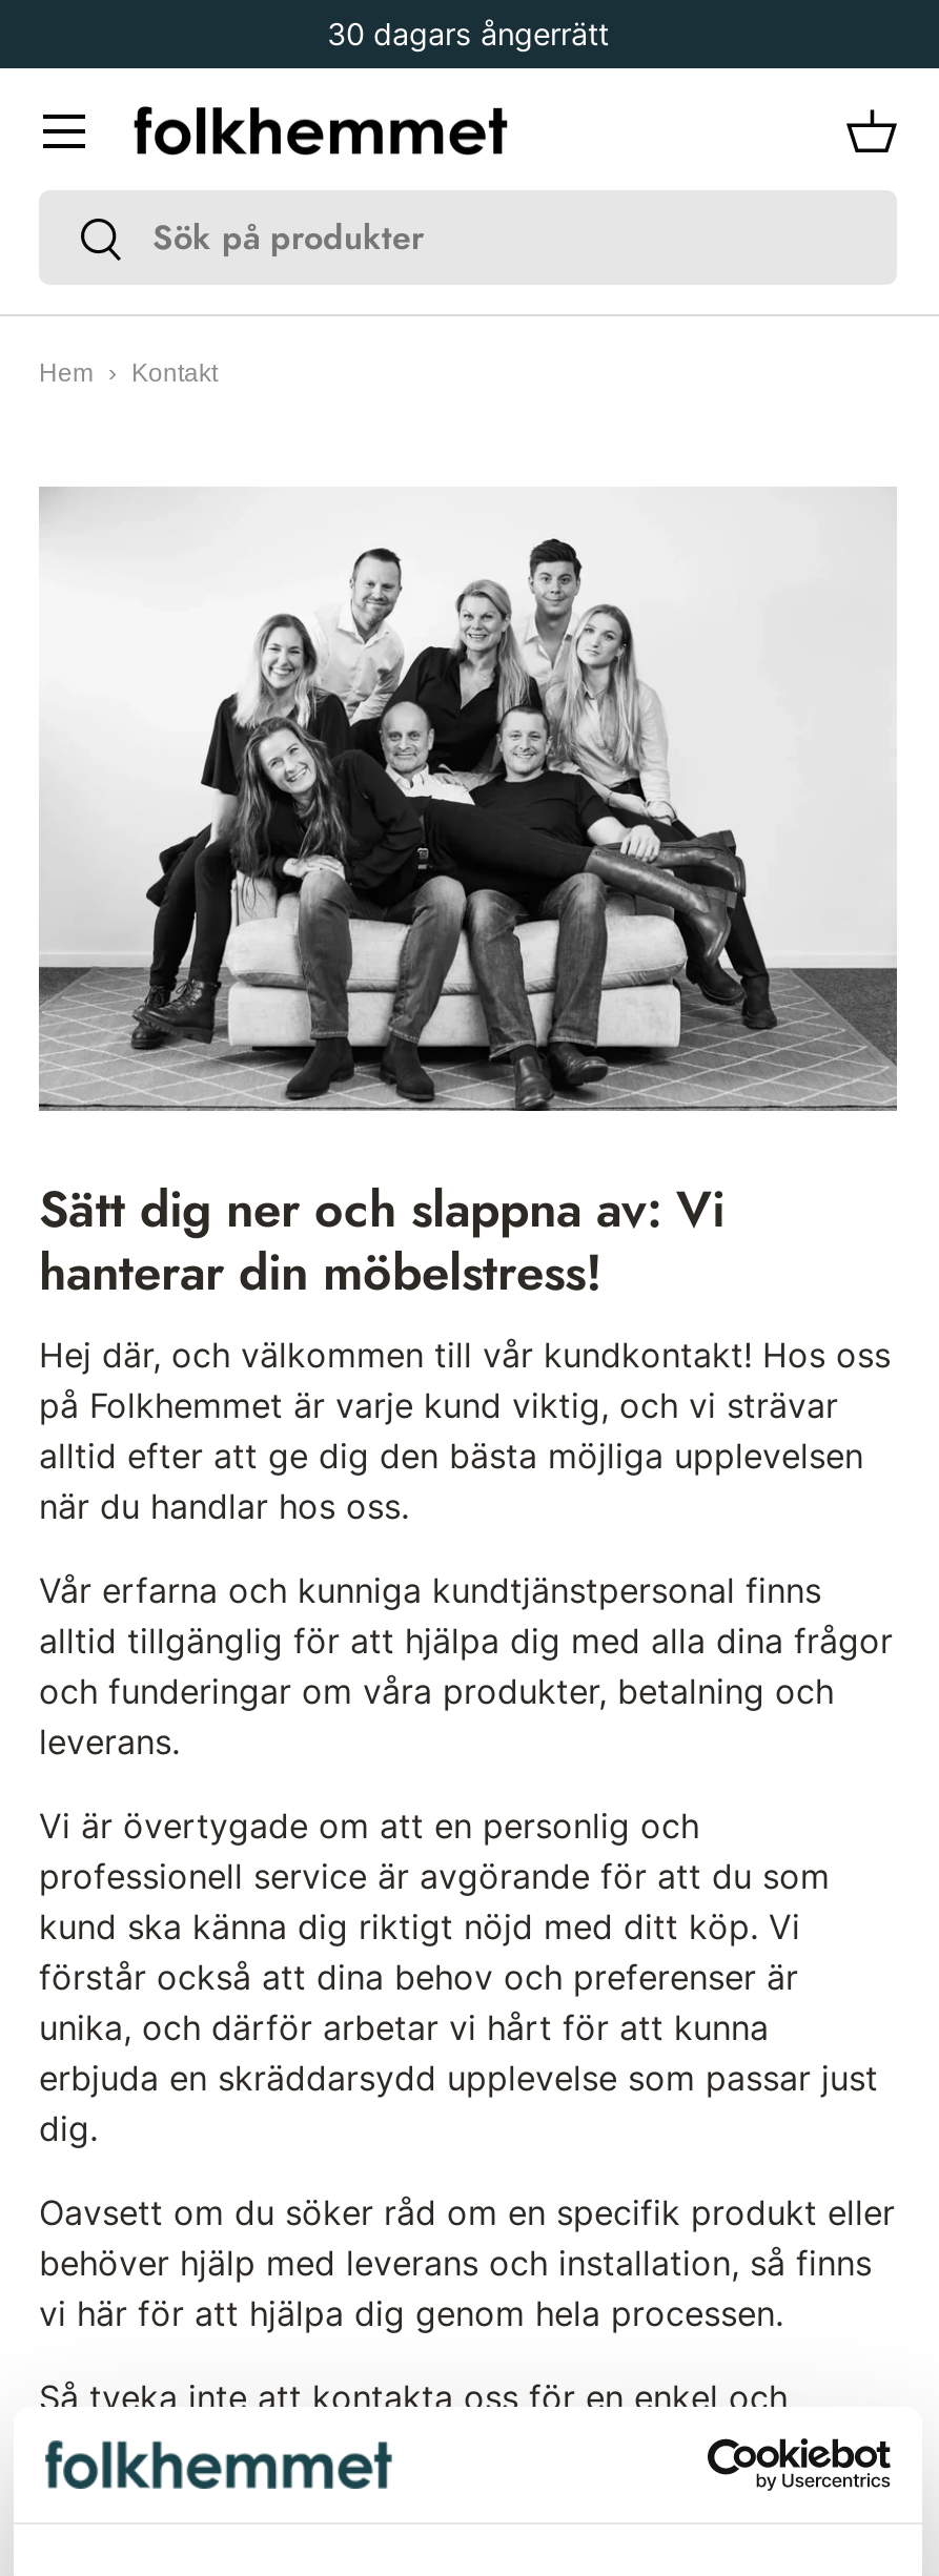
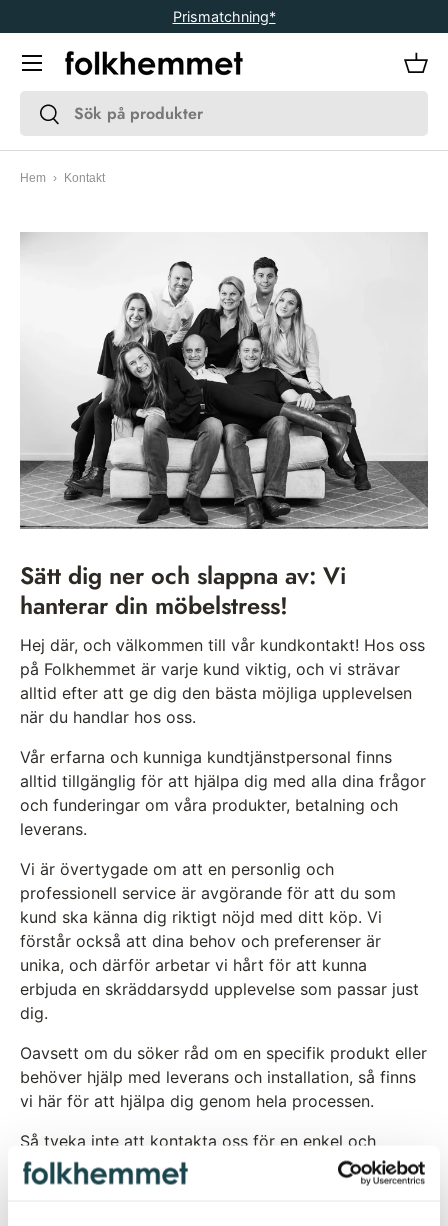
- 30 dagars ångerrätt
+ Prismatchning*
